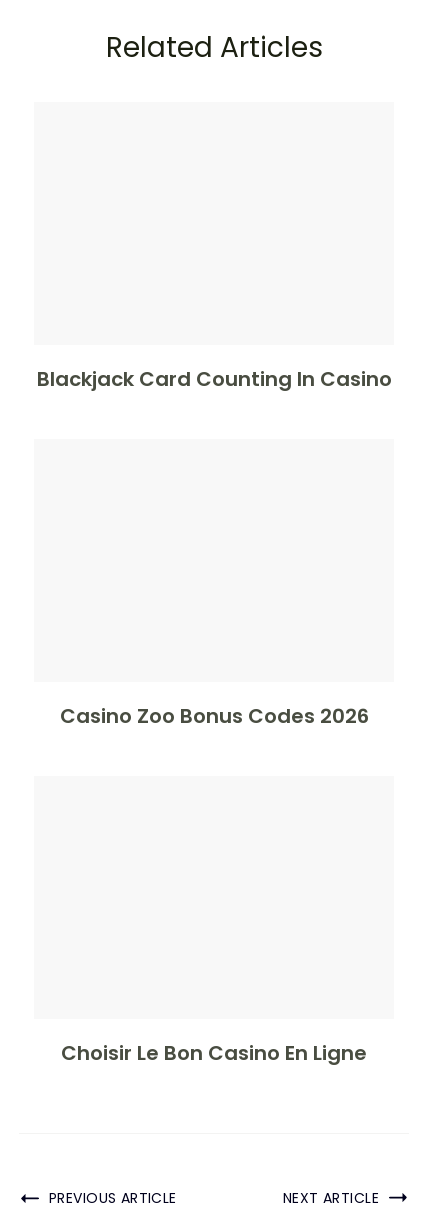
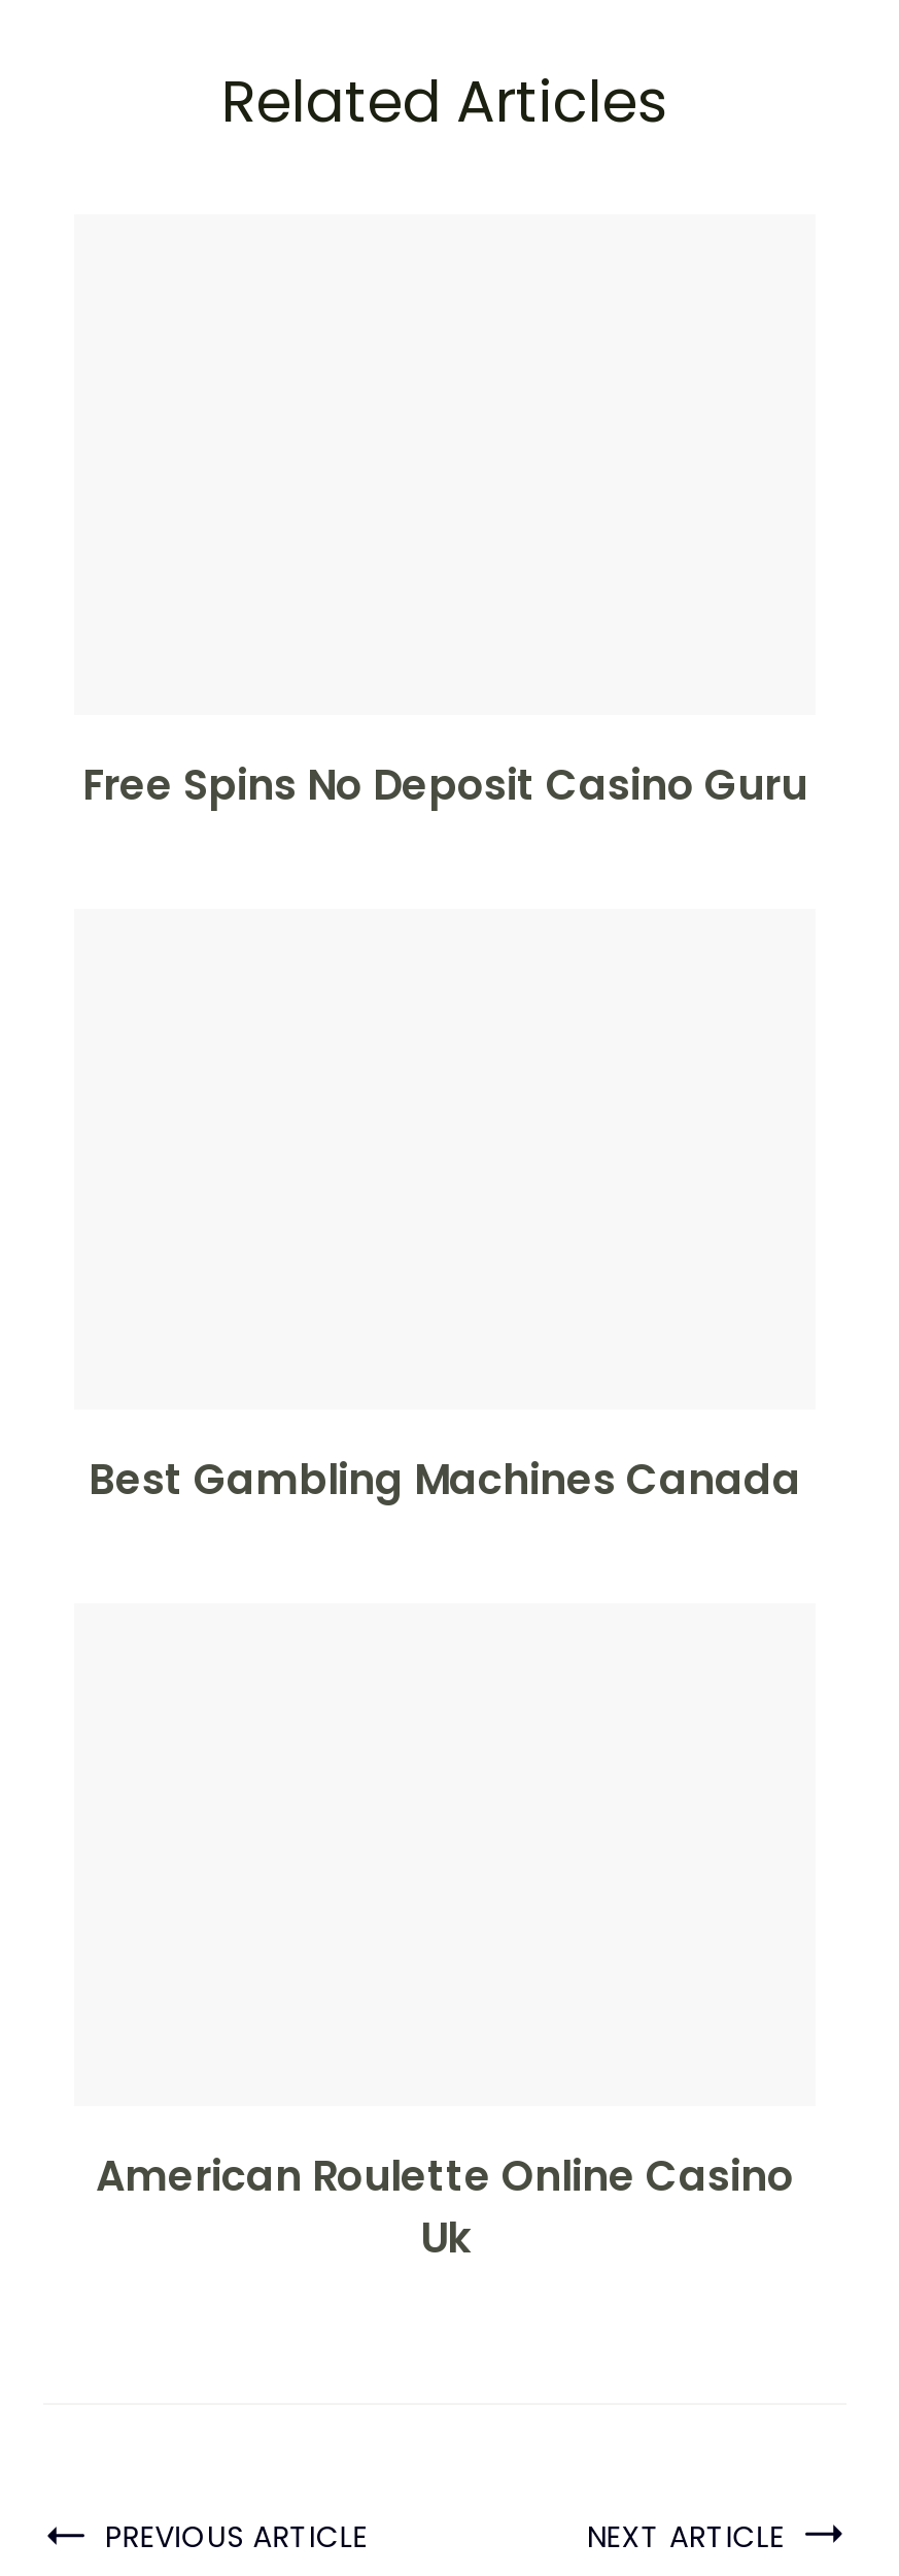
- Blackjack Card Counting In Casino
+ Free Spins No Deposit Casino Guru

- Casino Zoo Bonus Codes 2026
+ Best Gambling Machines Canada

- Choisir Le Bon Casino En Ligne
+ American Roulette Online Casino
+ Uk
